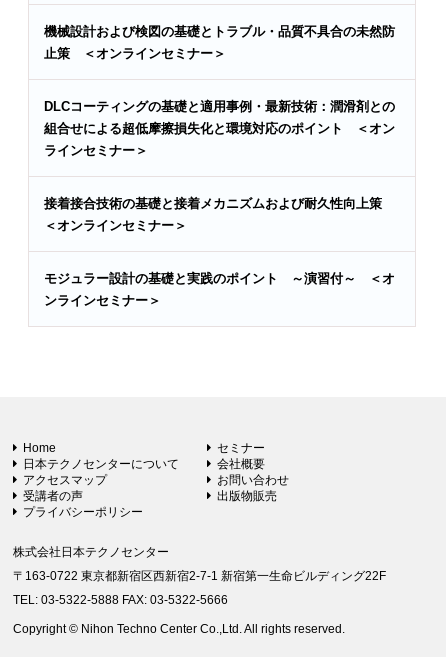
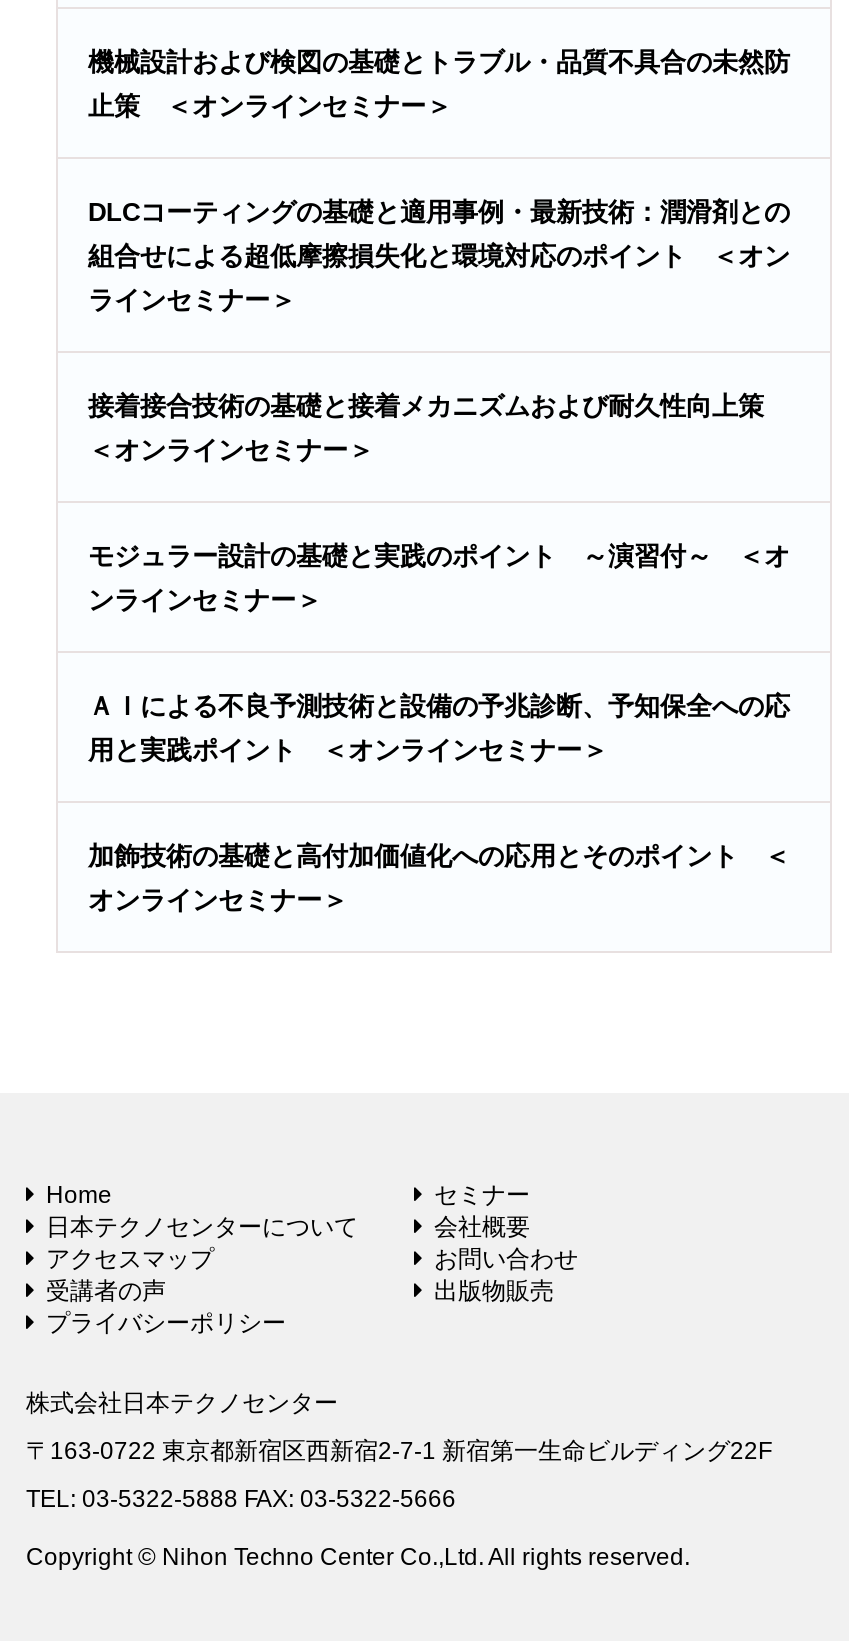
+ ＡＩによる不良予測技術と設備の予兆診断、予知保全への応
+ 用と実践ポイント ＜オンラインセミナー＞

+ 加飾技術の基礎と高付加価値化への応用とそのポイント ＜
+ オンラインセミナー＞
